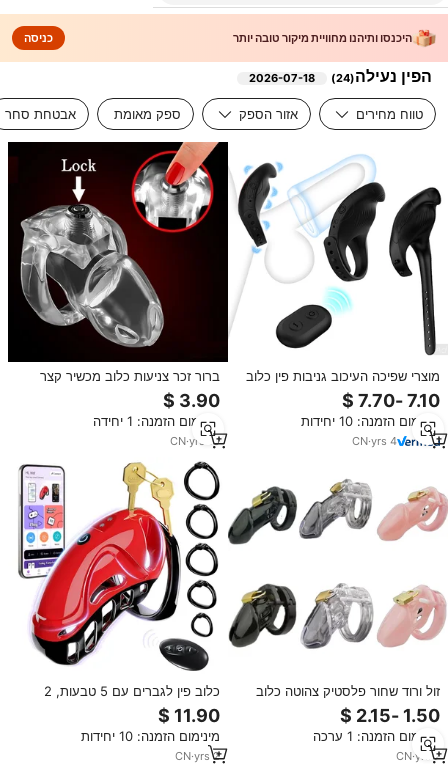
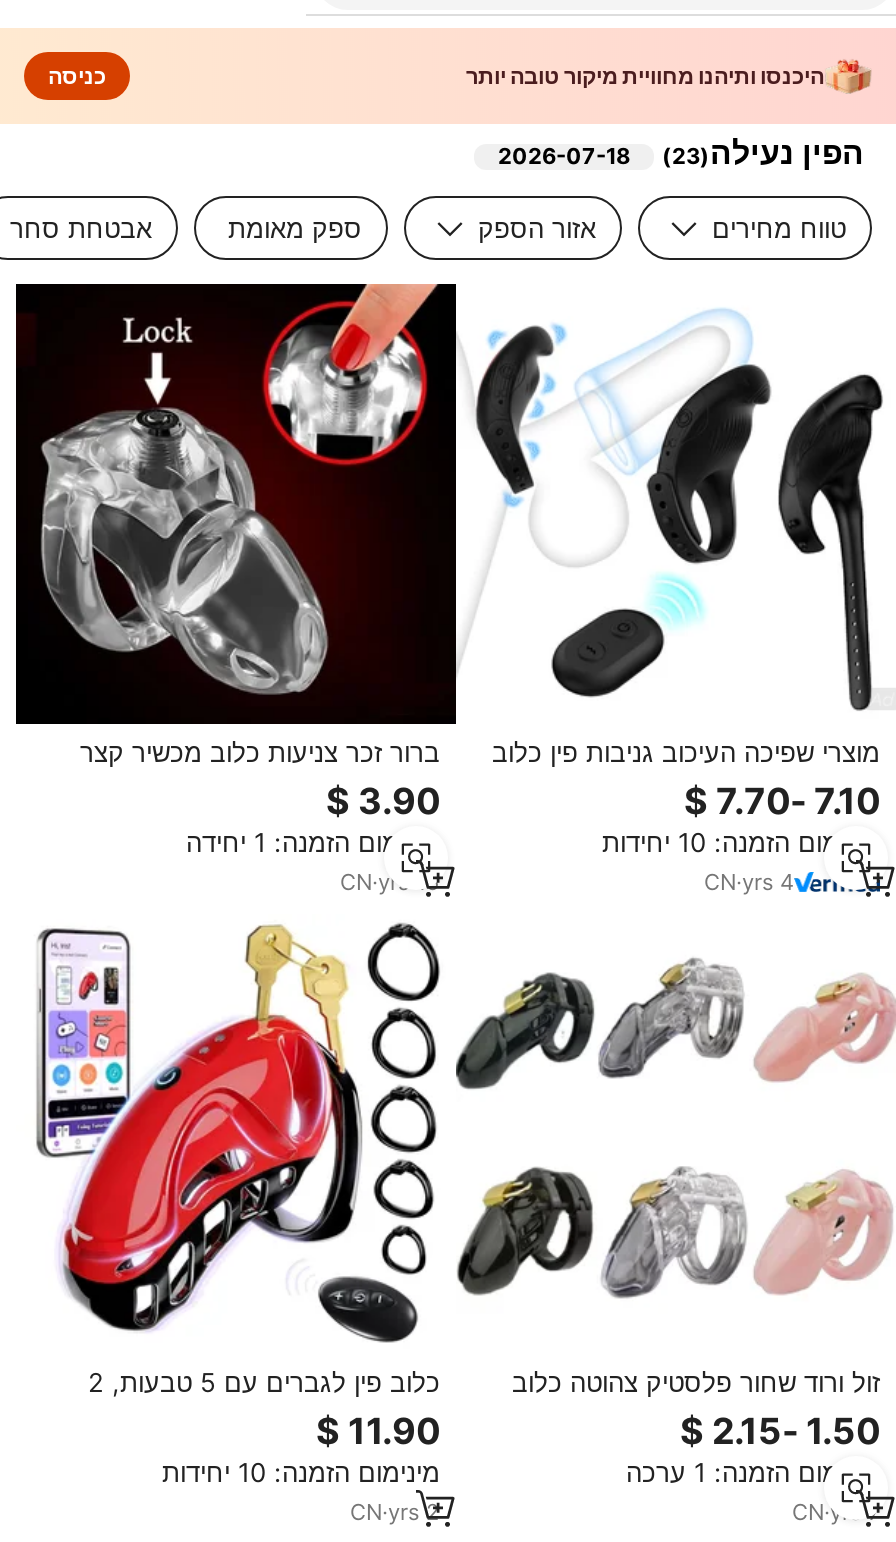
- הפין נעילה(24) 2026-07-18
+ הפין נעילה(23) 2026-07-18
